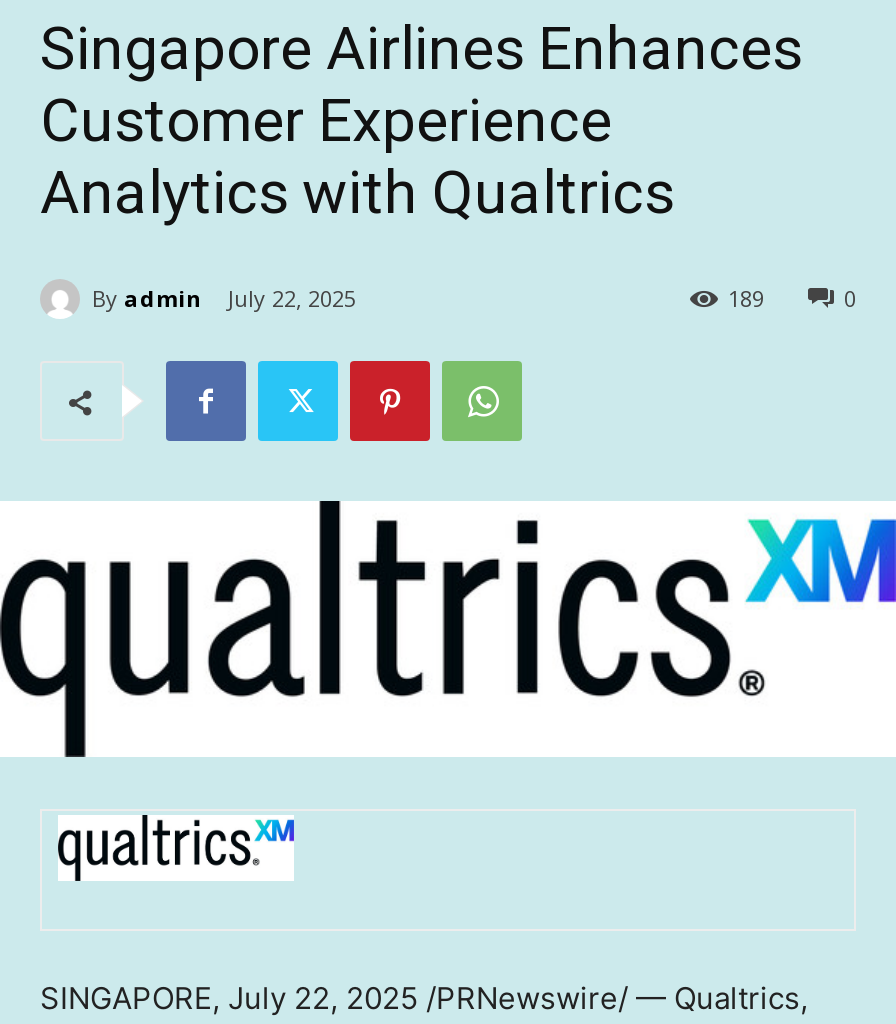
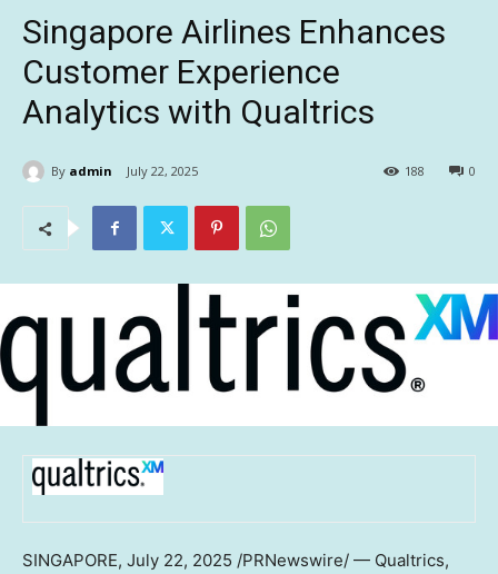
- 189
+ 188
